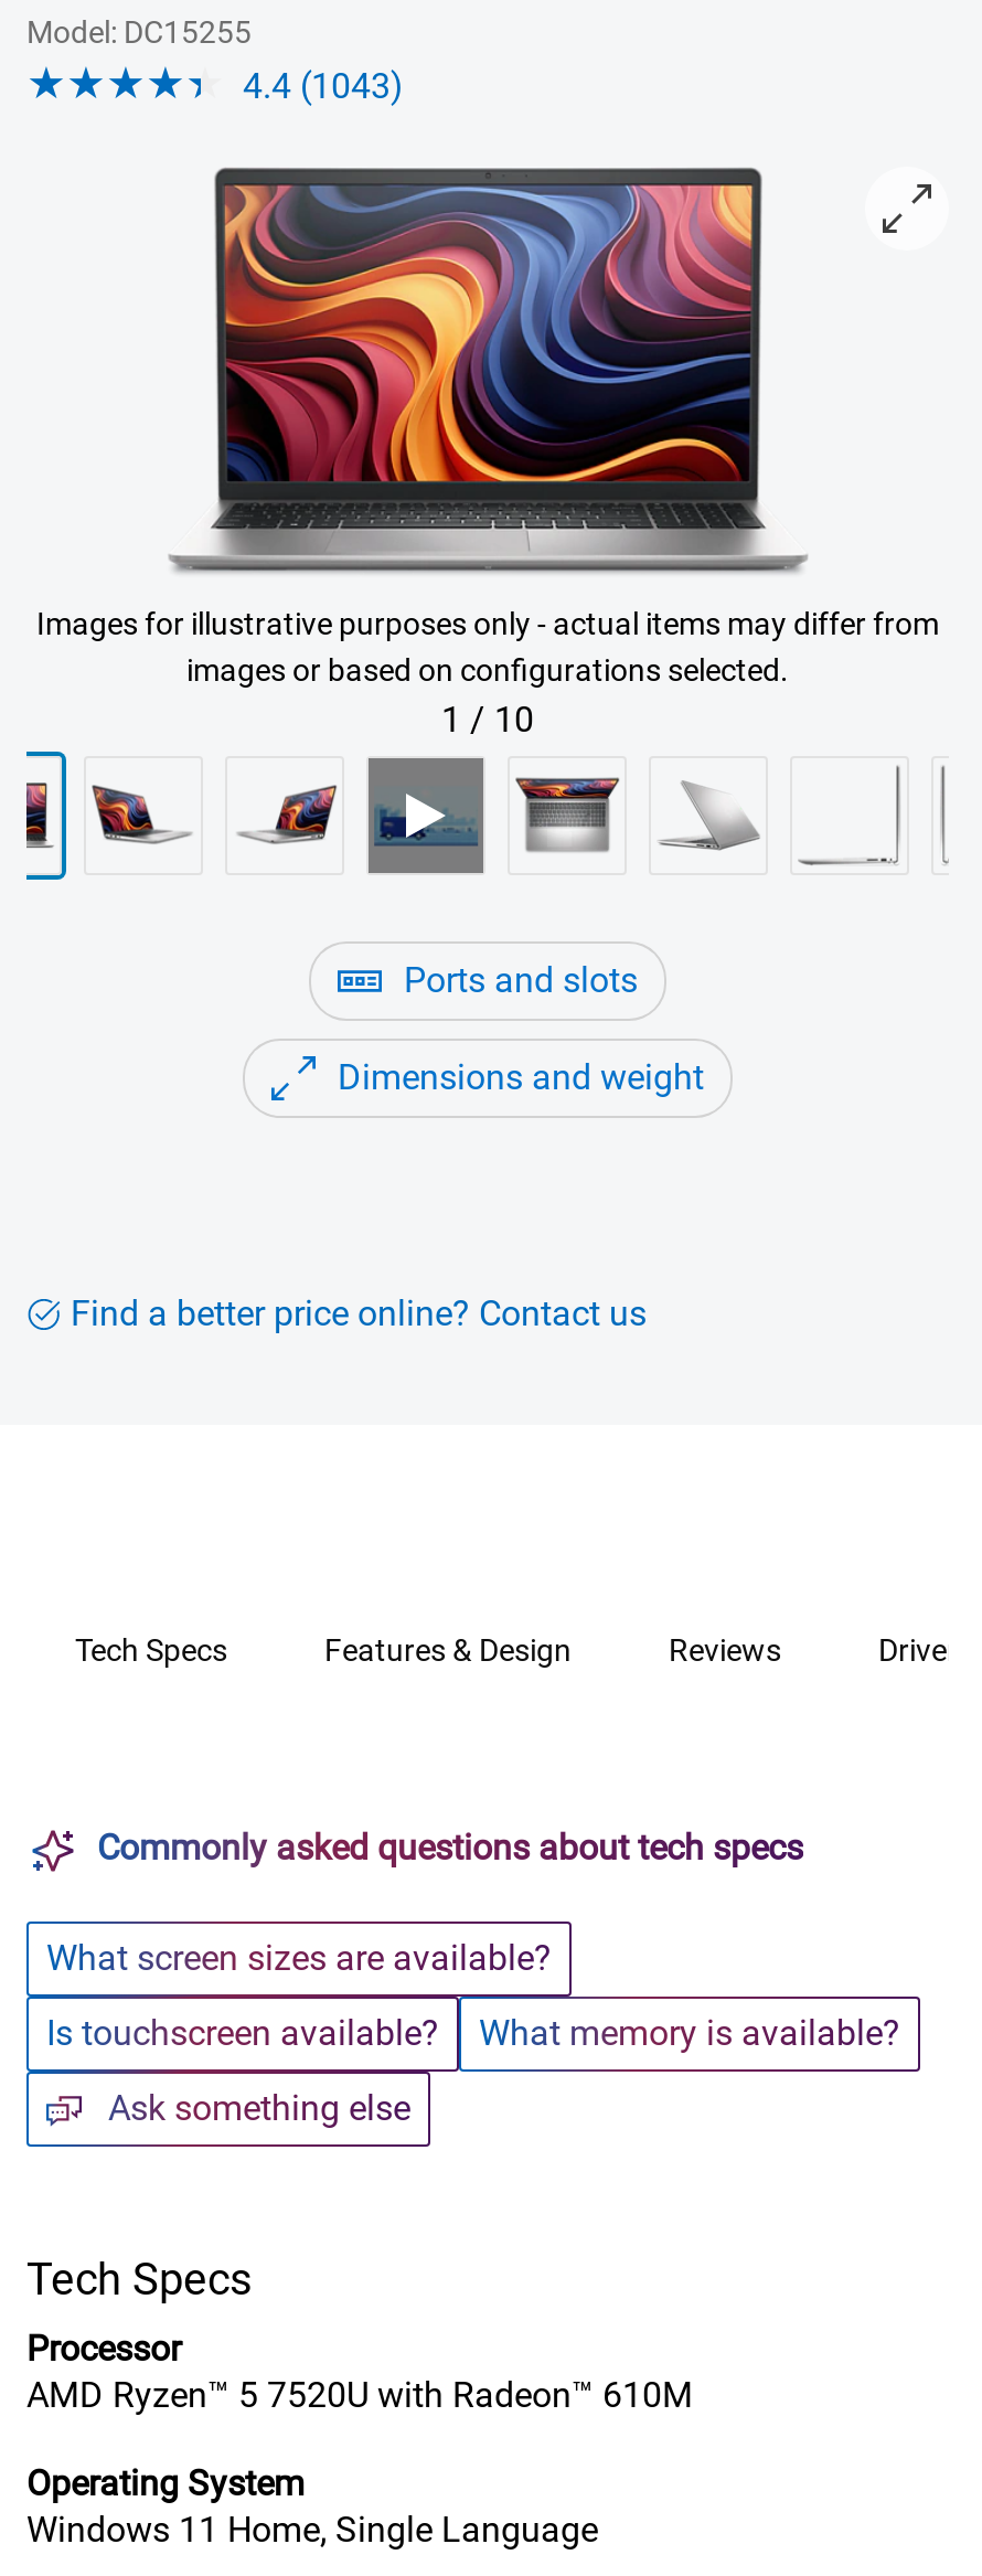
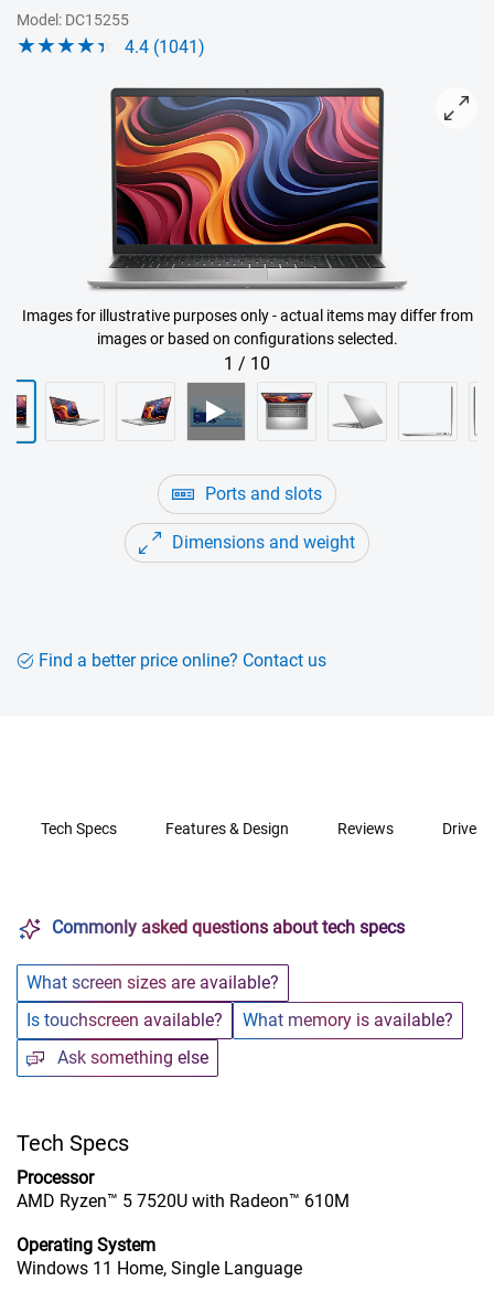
- 4.4 (1043)
+ 4.4 (1041)
